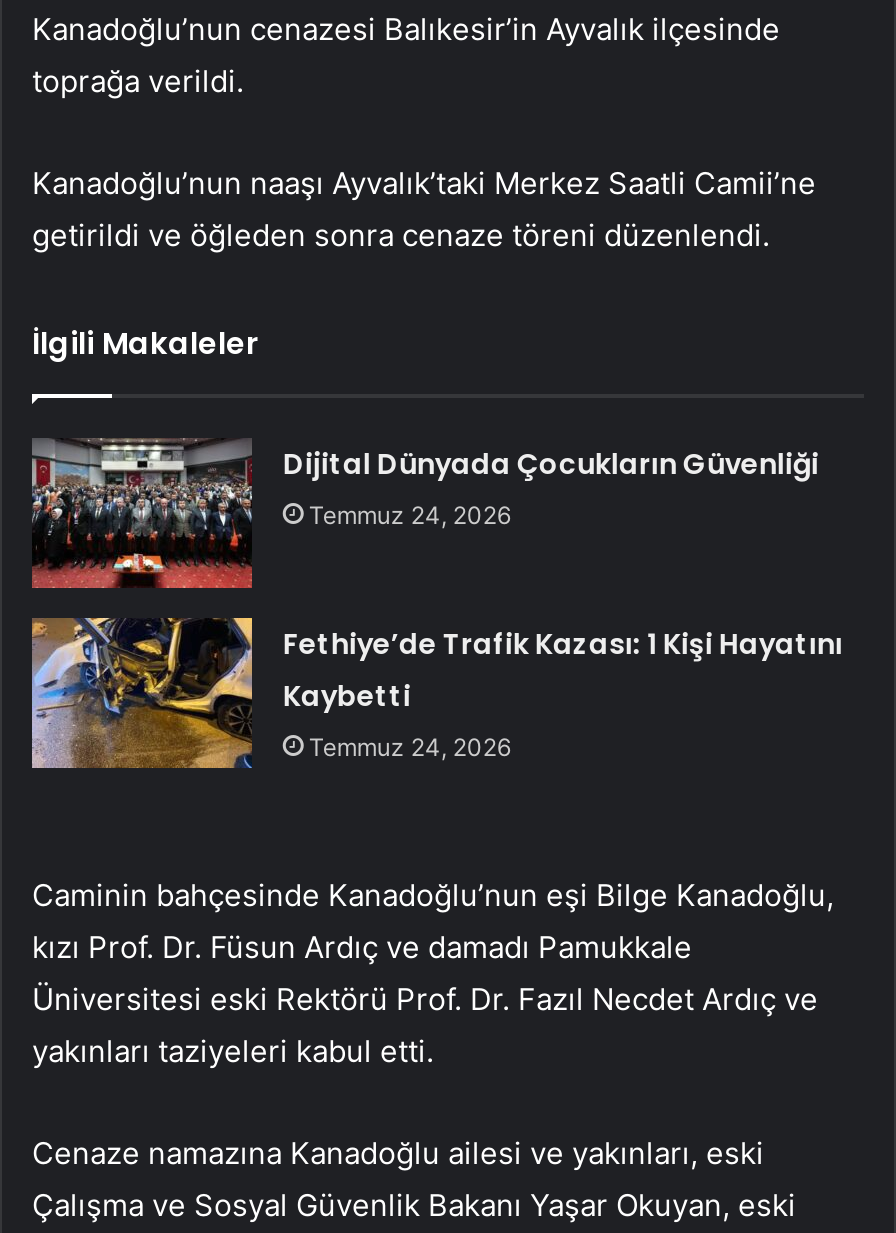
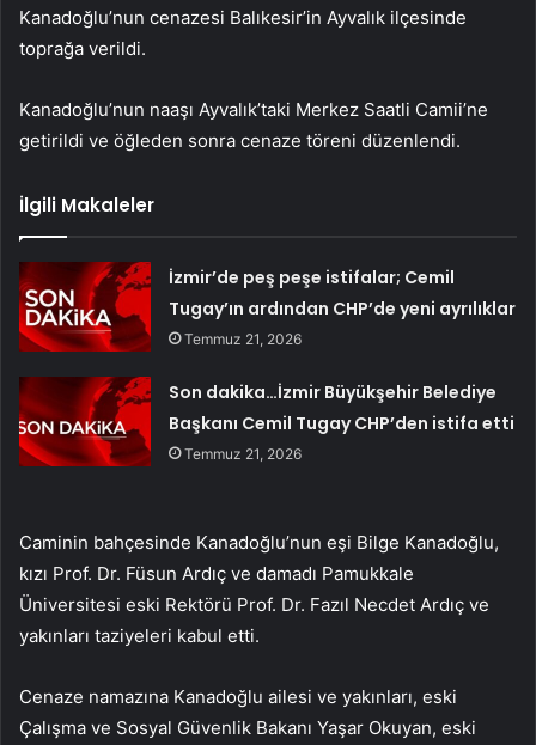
- [image]
- Dijital Dünyada Çocukların Güvenliği
- Temmuz 24, 2026
+ [image]
+ İzmir’de peş peşe istifalar; Cemil
+ Tugay’ın ardından CHP’de yeni ayrılıklar
+ Temmuz 21, 2026

- [image]
- Fethiye’de Trafik Kazası: 1 Kişi Hayatını
- Kaybetti
- Temmuz 24, 2026
+ [image]
+ Son dakika…İzmir Büyükşehir Belediye
+ Başkanı Cemil Tugay CHP’den istifa etti
+ Temmuz 21, 2026
